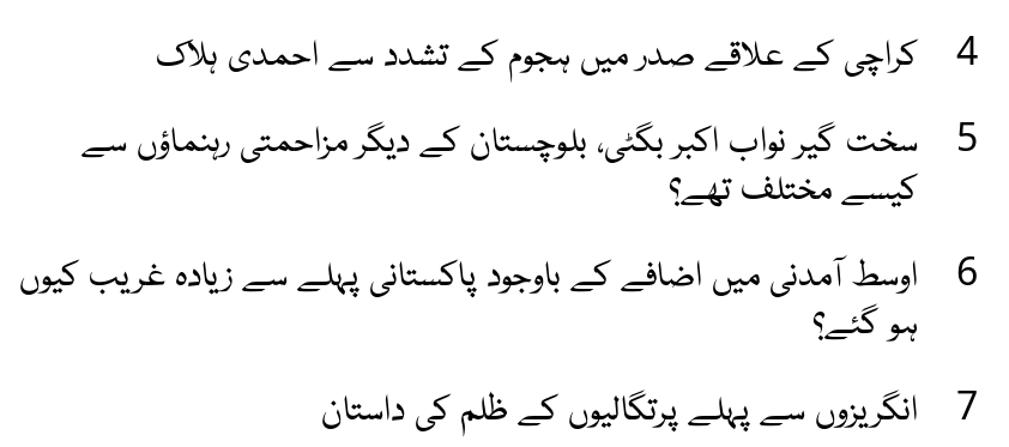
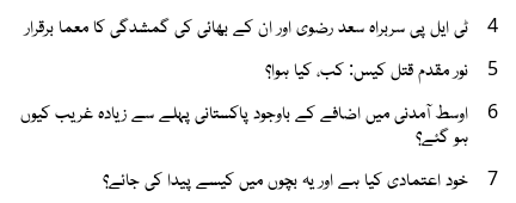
- کراچی کے علاقے صدر میں ہجوم کے تشدد سے احمدی ہلاک
+ ٹی ایل پی سربراہ سعد رضوی اور ان کے بھائی کی گمشدگی کا معما برقرار

- سخت گیر نواب اکبر بگٹی، بلوچستان کے دیگر مزاحمتی رہنماؤں سے
- کیسے مختلف تھے؟
+ نور مقدم قتل کیس: کب، کیا ہوا؟

- انگریزوں سے پہلے پرتگالیوں کے ظلم کی داستان
+ خود اعتمادی کیا ہے اور یہ بچوں میں کیسے پیدا کی جائے؟
